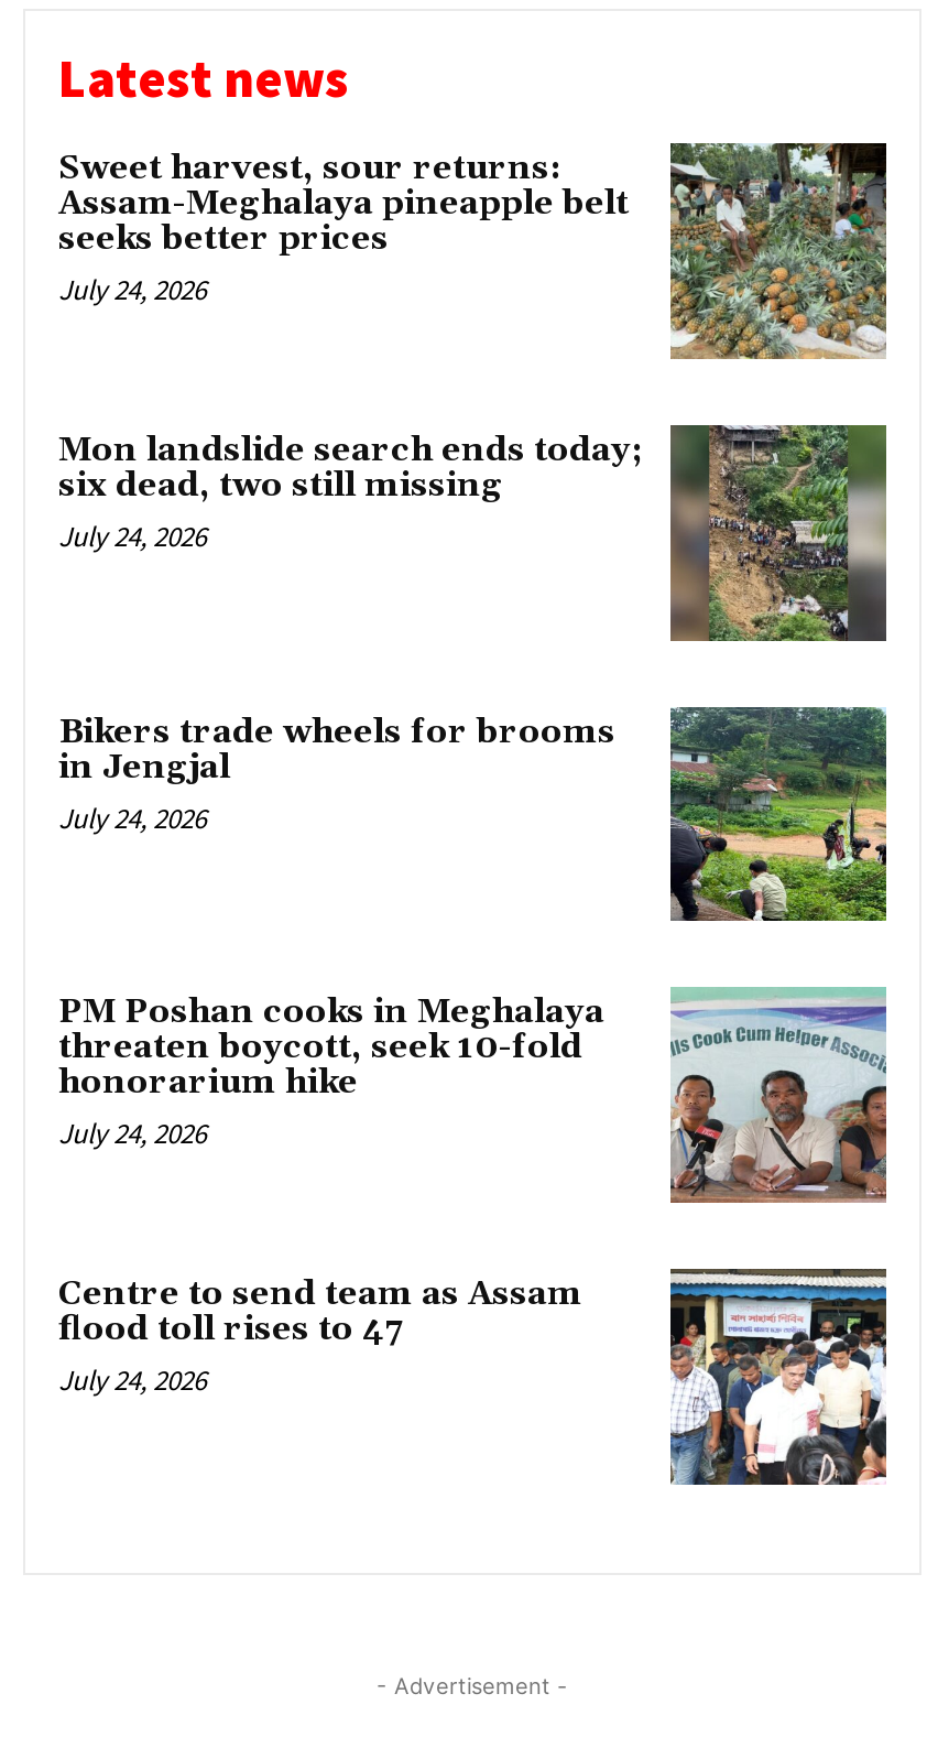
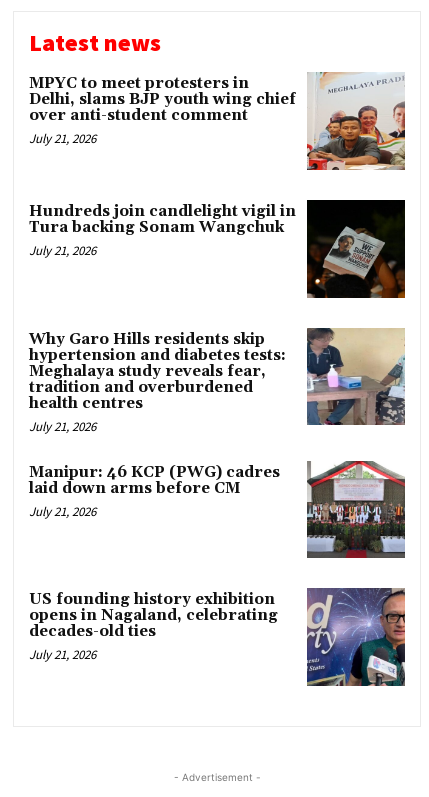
- [image]
- Sweet harvest, sour returns:
- Assam-Meghalaya pineapple belt
- seeks better prices
- July 24, 2026
+ [image]
+ MPYC to meet protesters in
+ Delhi, slams BJP youth wing chief
+ over anti-student comment
+ July 21, 2026

- [image]
- Mon landslide search ends today;
- six dead, two still missing
- July 24, 2026
+ [image]
+ Hundreds join candlelight vigil in
+ Tura backing Sonam Wangchuk
+ July 21, 2026

- [image]
- Bikers trade wheels for brooms
- in Jengjal
- July 24, 2026
+ [image]
+ Why Garo Hills residents skip
+ hypertension and diabetes tests:
+ Meghalaya study reveals fear,
+ tradition and overburdened
+ health centres
+ July 21, 2026

- [image]
- PM Poshan cooks in Meghalaya
- threaten boycott, seek 10-fold
- honorarium hike
- July 24, 2026
+ [image]
+ Manipur: 46 KCP (PWG) cadres
+ laid down arms before CM
+ July 21, 2026

- [image]
- Centre to send team as Assam
- flood toll rises to 47
- July 24, 2026
+ [image]
+ US founding history exhibition
+ opens in Nagaland, celebrating
+ decades-old ties
+ July 21, 2026
